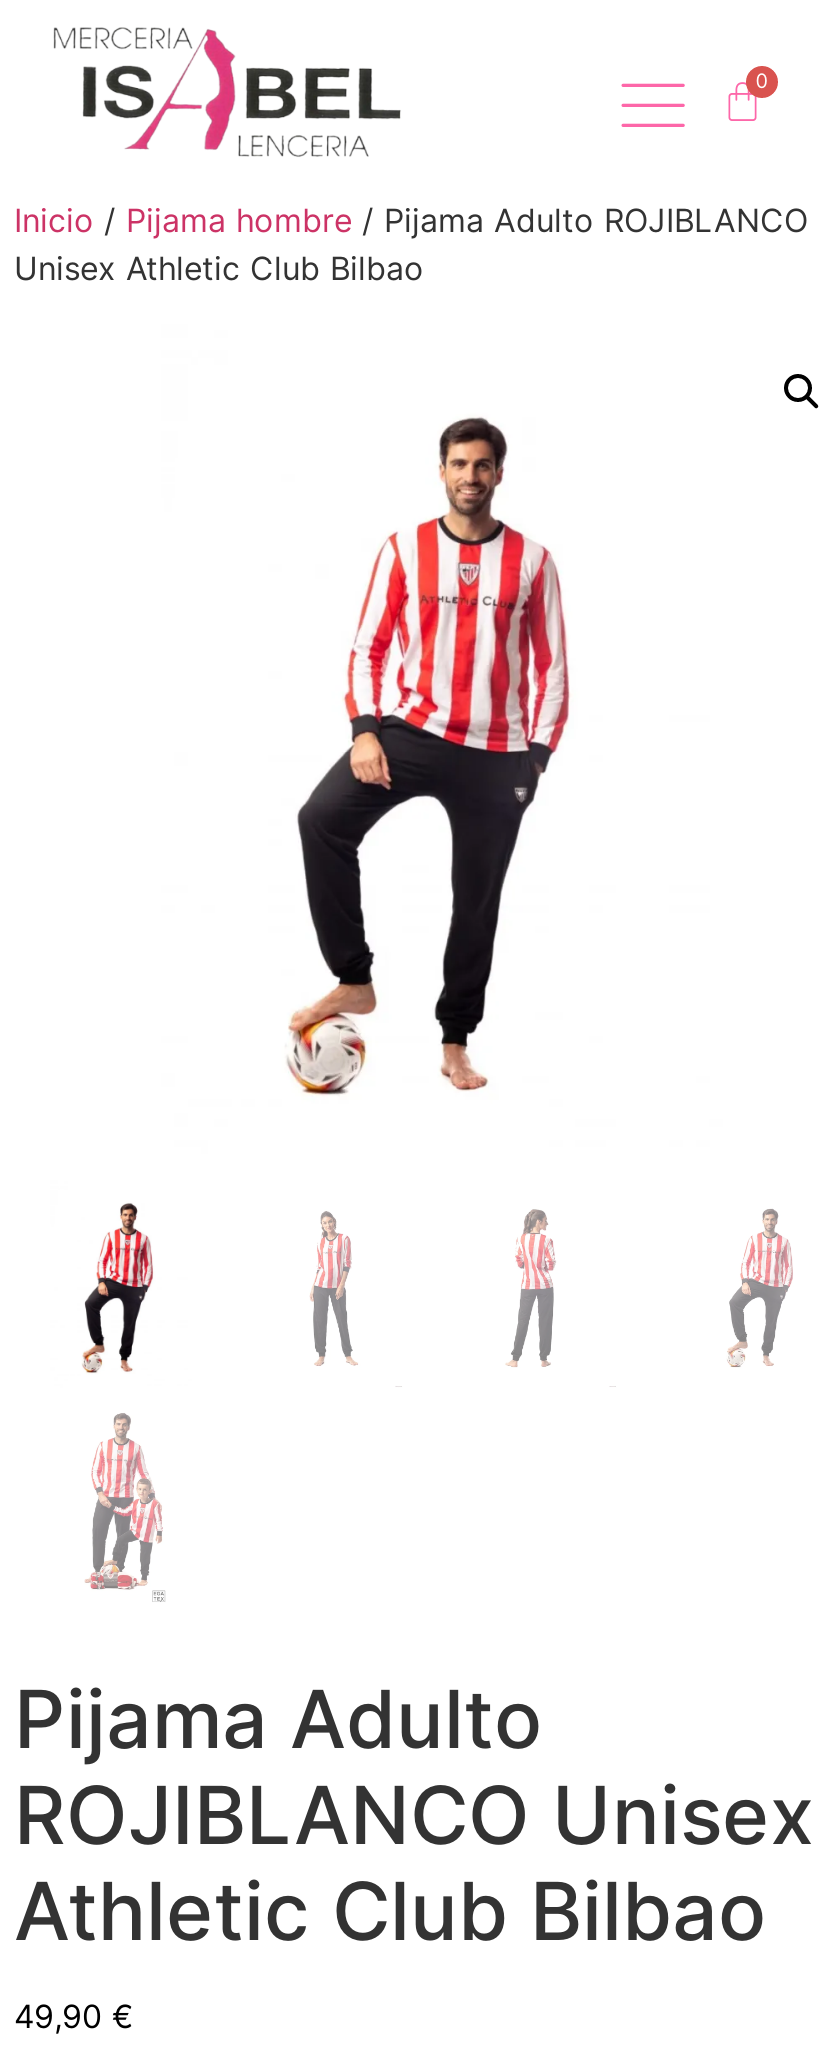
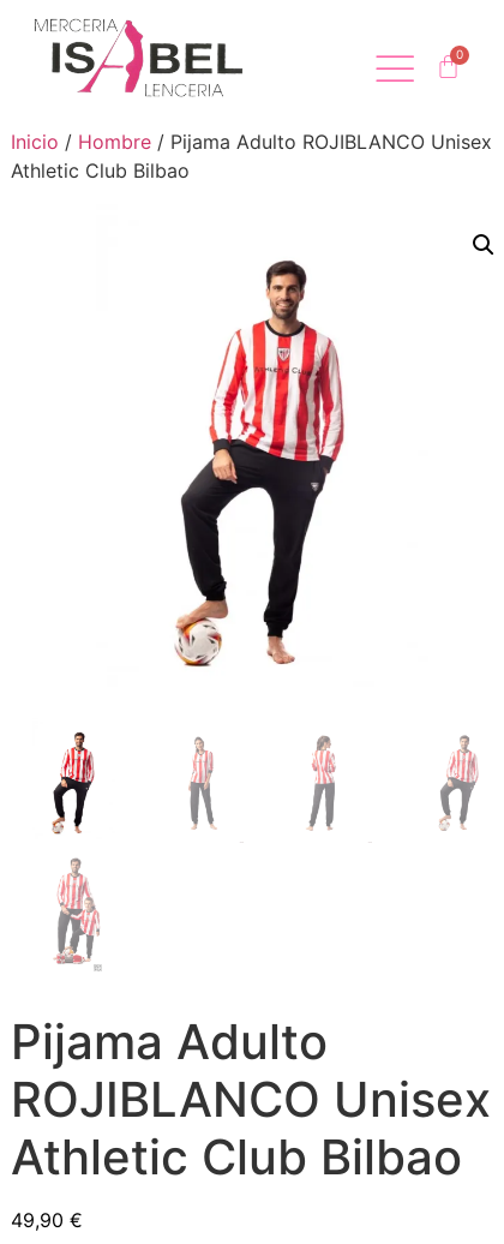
- Inicio / Pijama hombre / Pijama Adulto ROJIBLANCO
- Unisex Athletic Club Bilbao
+ Inicio / Hombre / Pijama Adulto ROJIBLANCO Unisex
+ Athletic Club Bilbao
